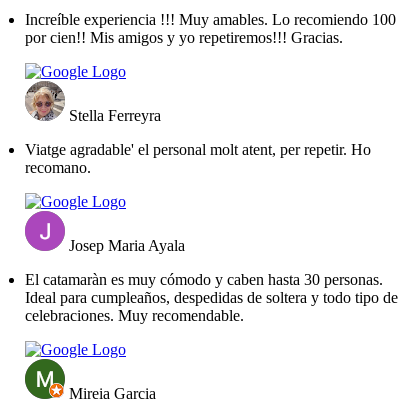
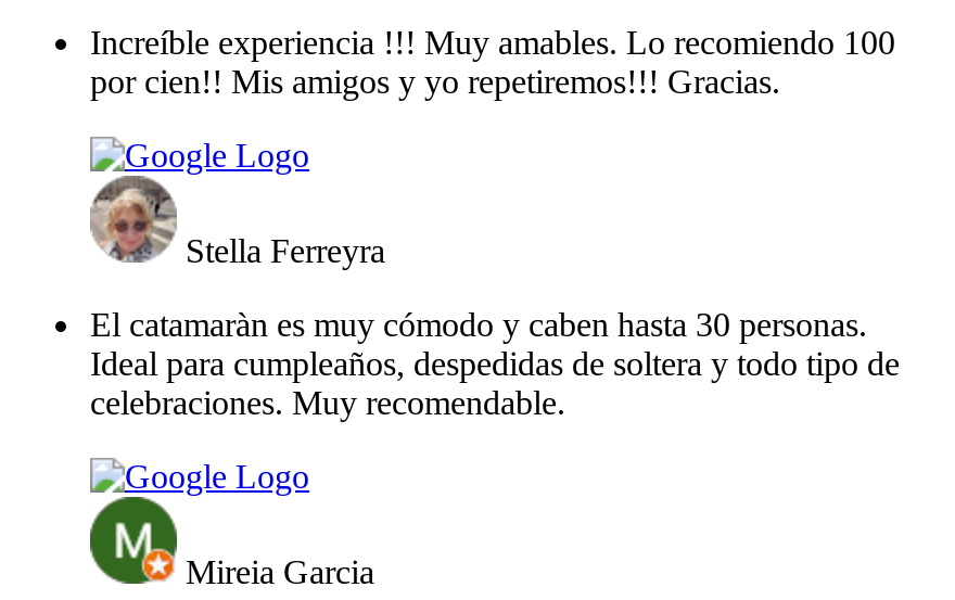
- Viatge agradable' el personal molt atent, per repetir. Ho
- recomano.

- [image]
- Josep Maria Ayala
